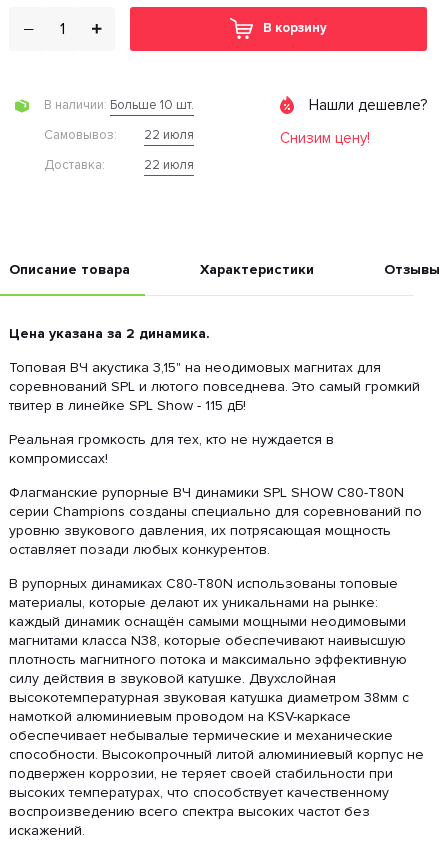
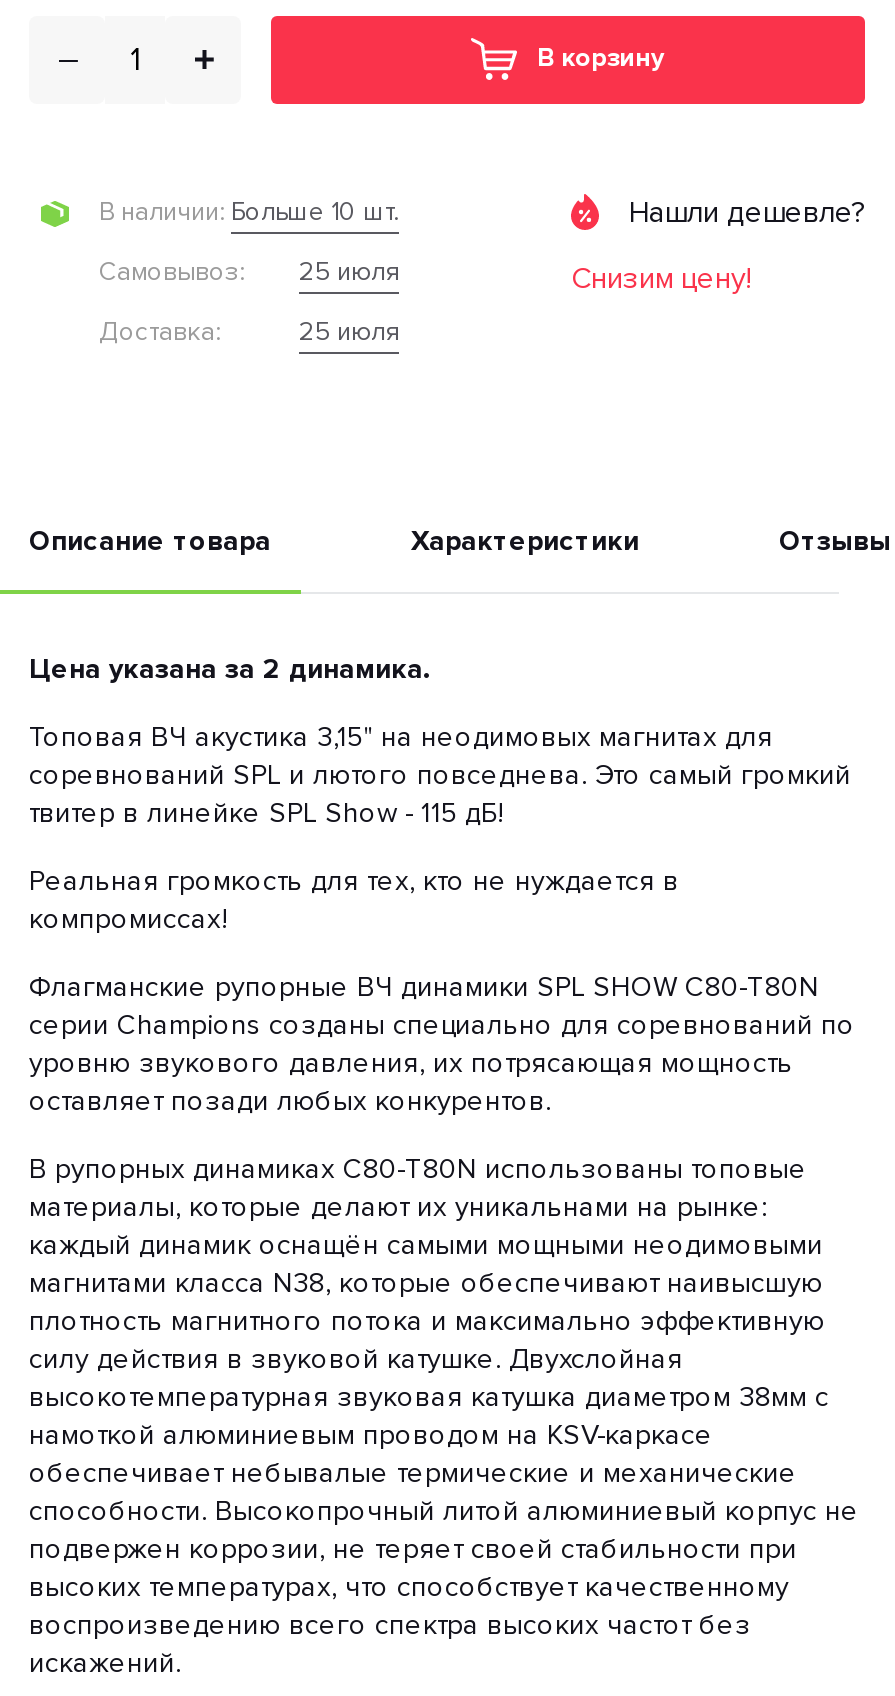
- Cамовывоз: 22 июля
+ Cамовывоз: 25 июля

- 22 июля
+ 25 июля
